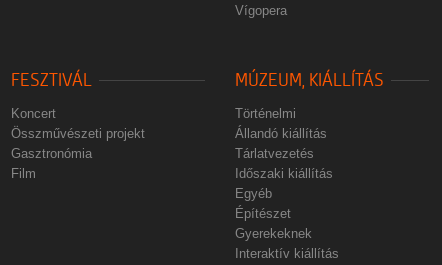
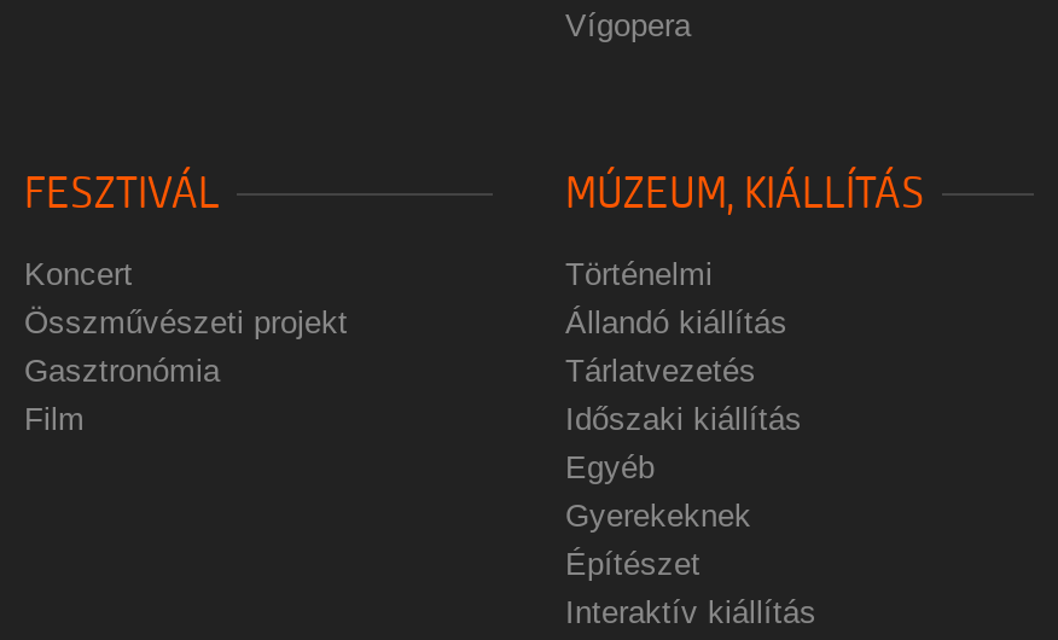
moved down: Építészet

moved up: Gyerekeknek
